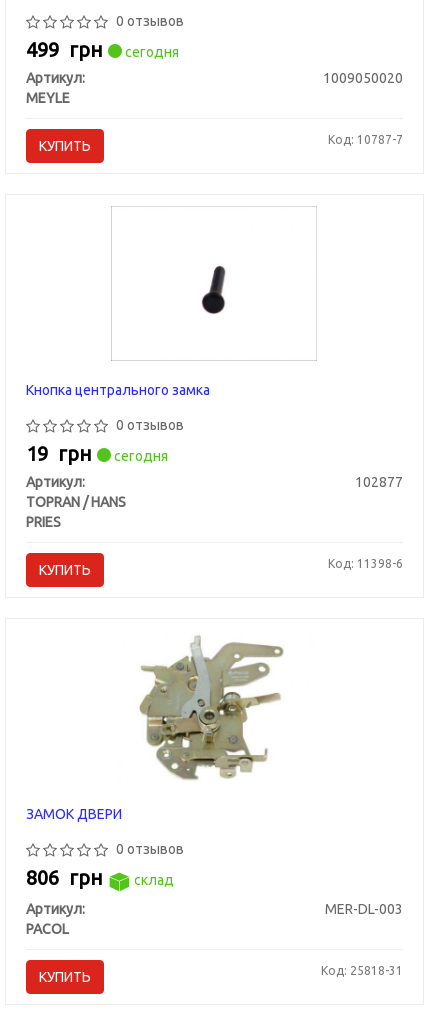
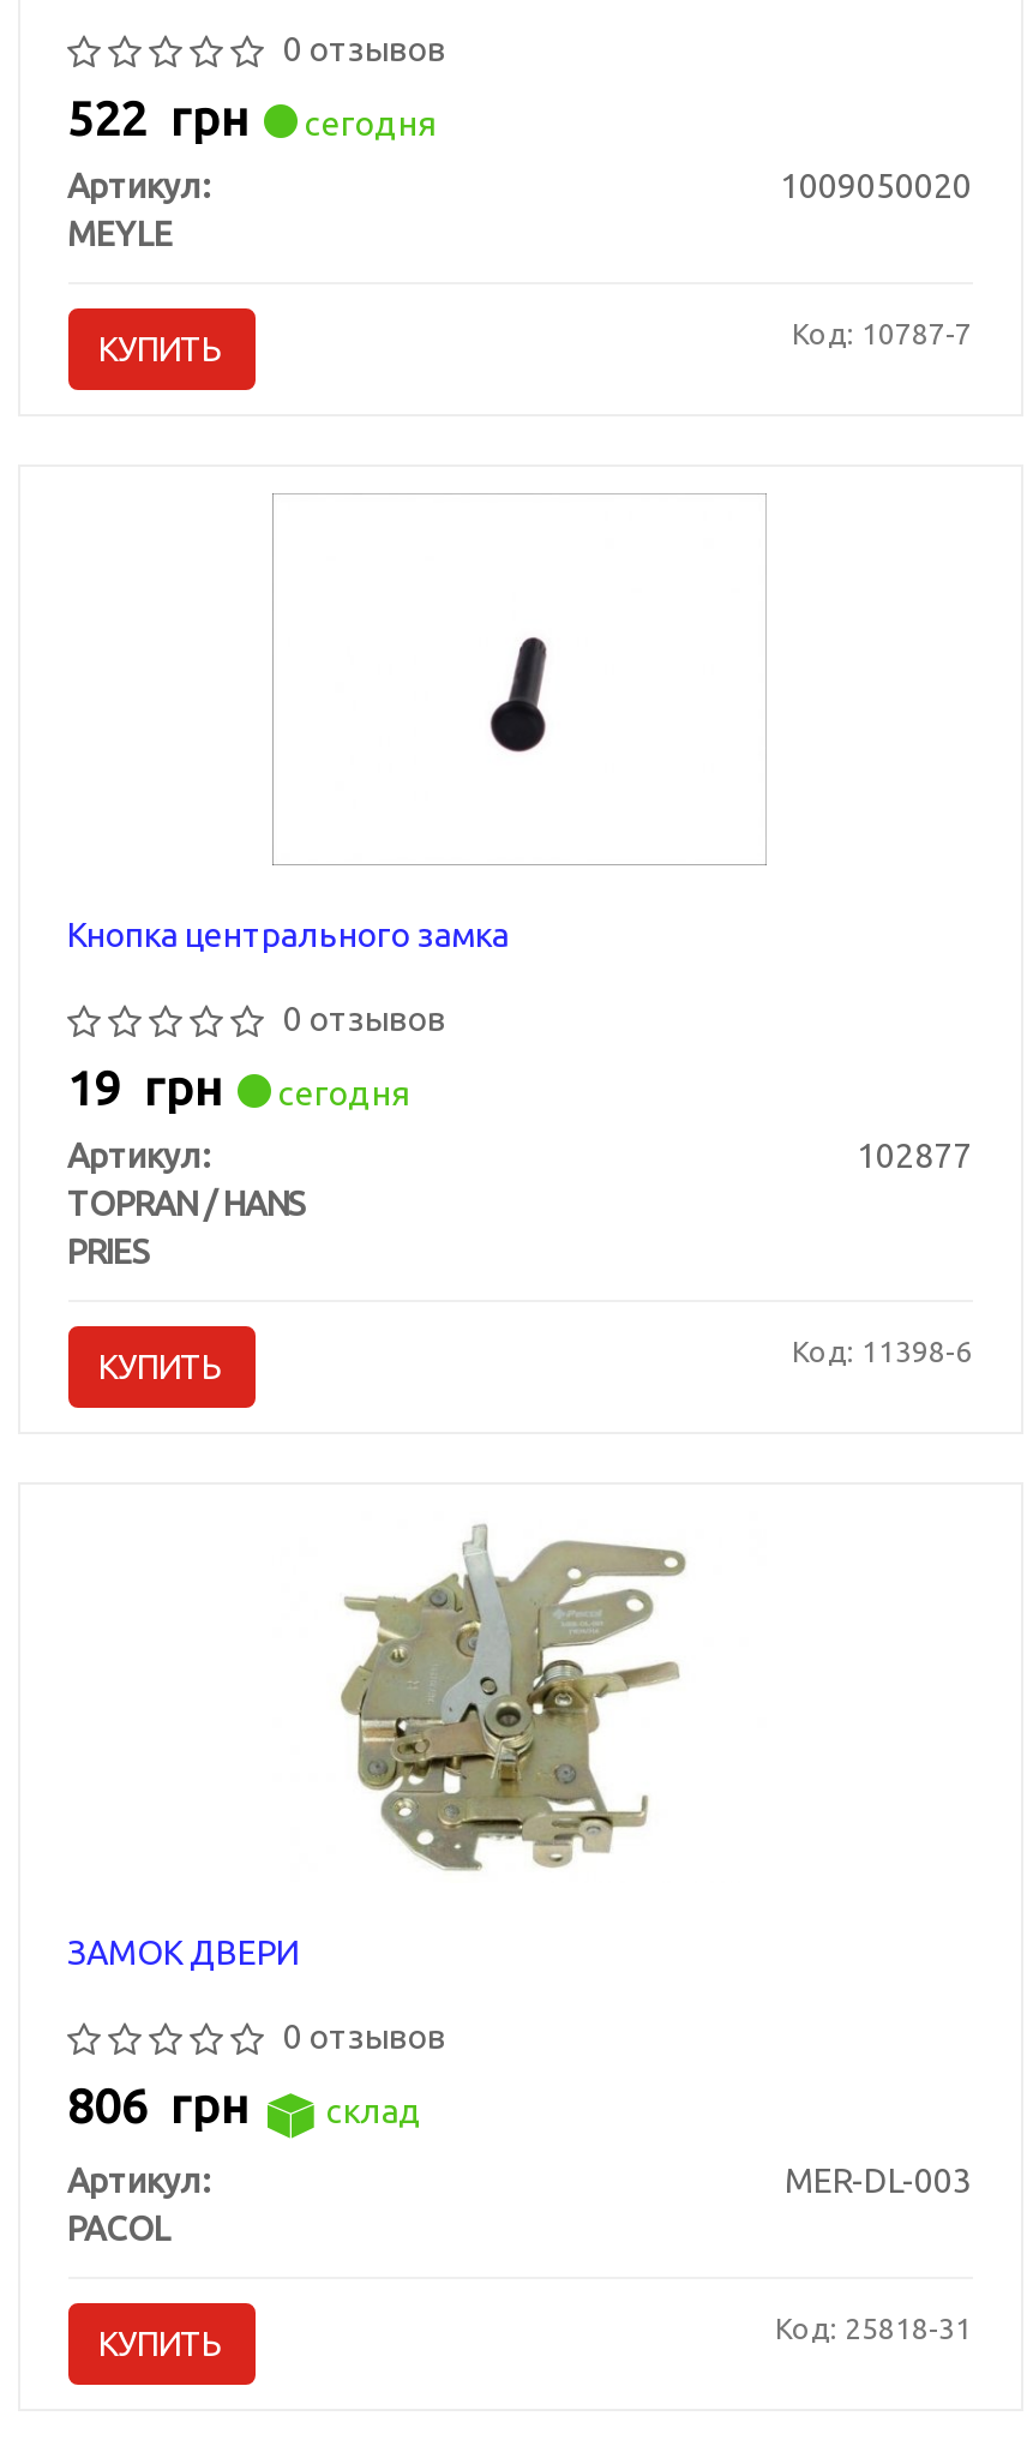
- 499 грн сегодня
+ 522 грн сегодня
